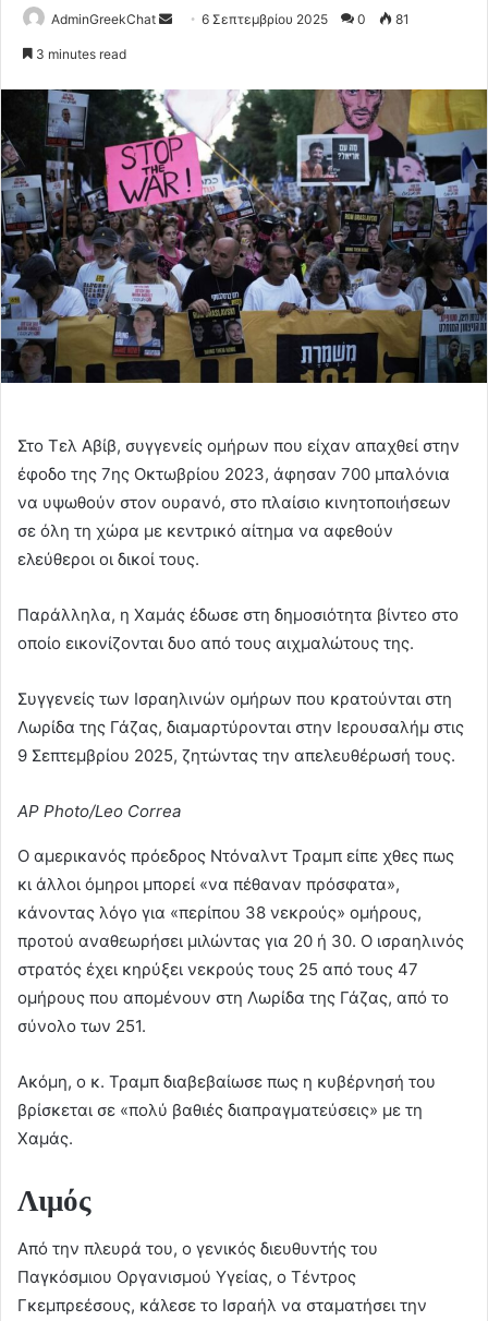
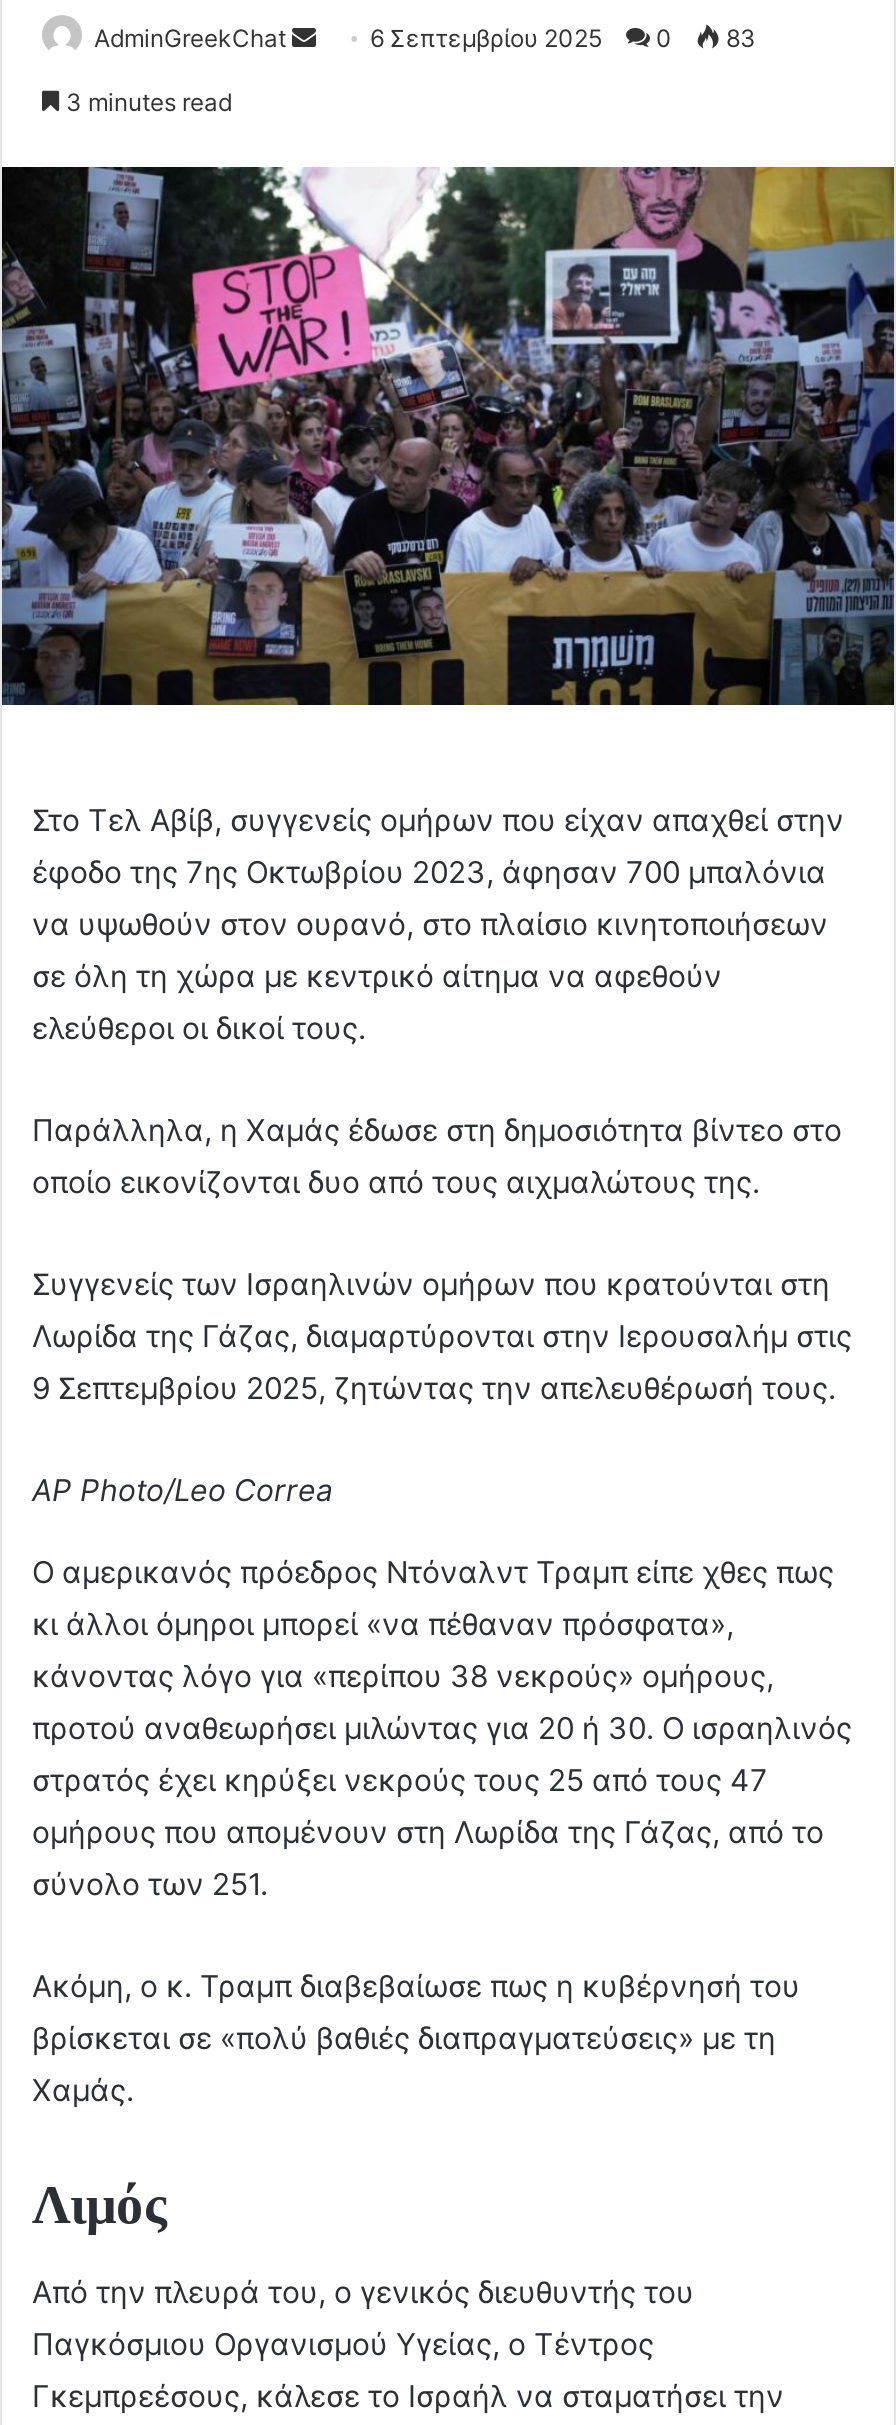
- 81
+ 83
